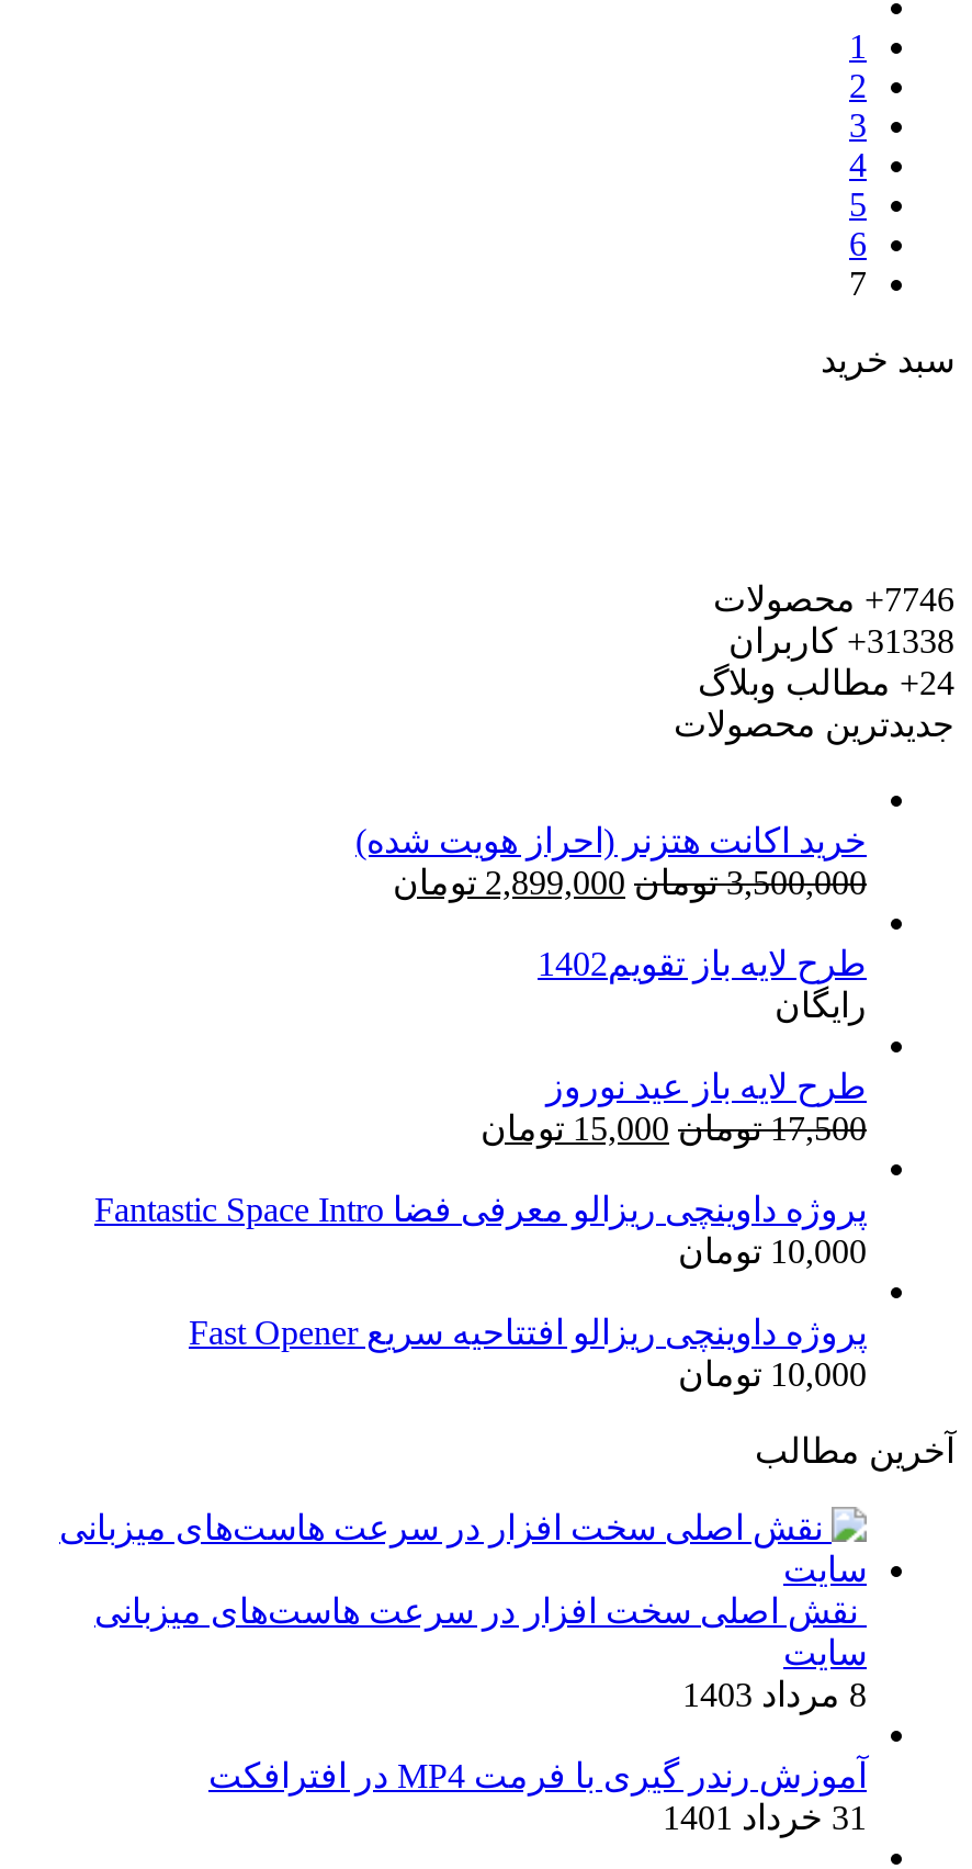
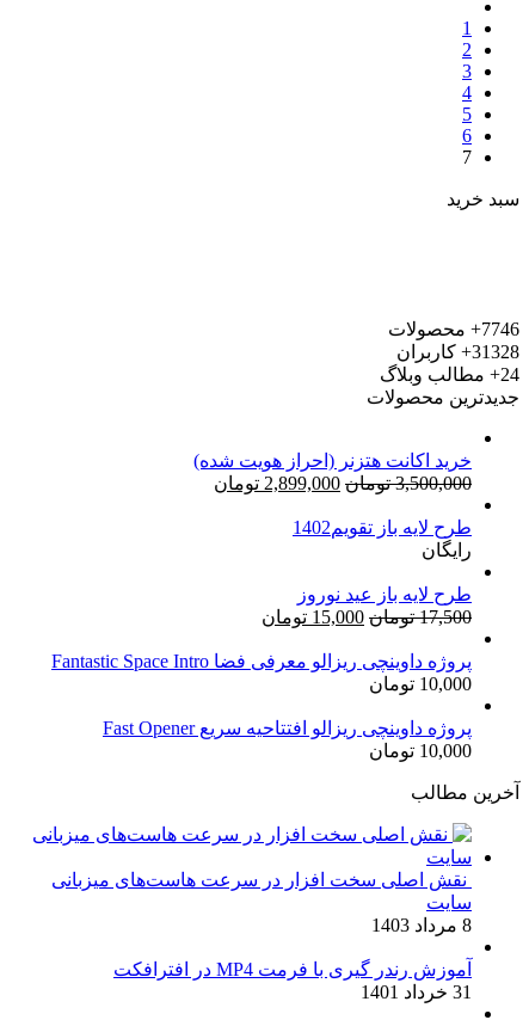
- 31338+ کاربران
+ 31328+ کاربران
